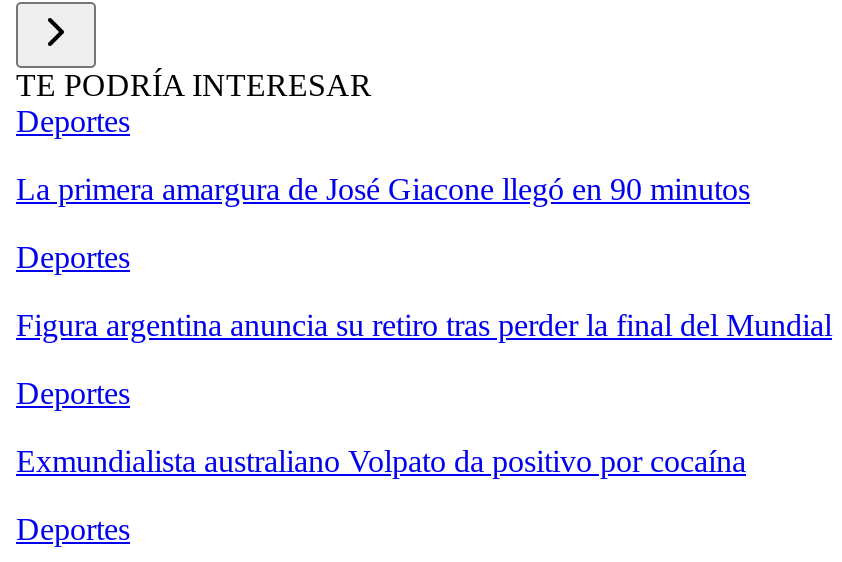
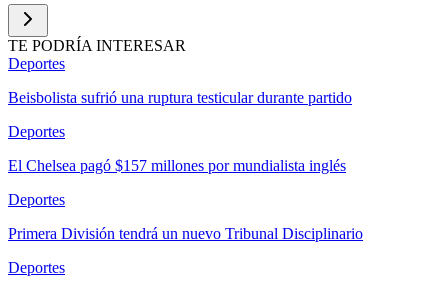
- La primera amargura de José Giacone llegó en 90 minutos
+ Beisbolista sufrió una ruptura testicular durante partido

- Figura argentina anuncia su retiro tras perder la final del Mundial
+ El Chelsea pagó $157 millones por mundialista inglés

- Exmundialista australiano Volpato da positivo por cocaína
+ Primera División tendrá un nuevo Tribunal Disciplinario
